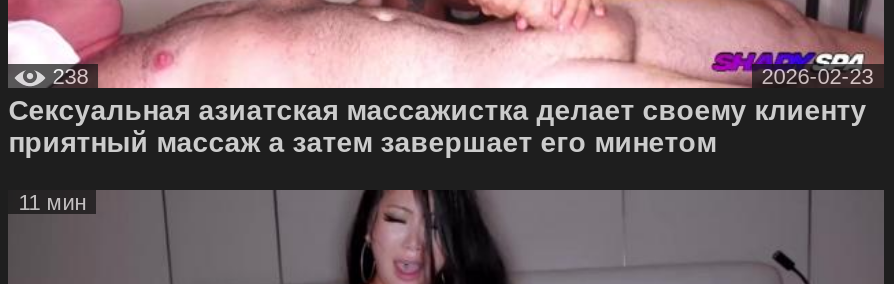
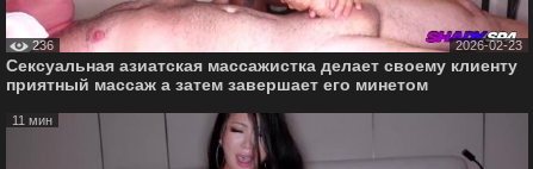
- 238
+ 236
